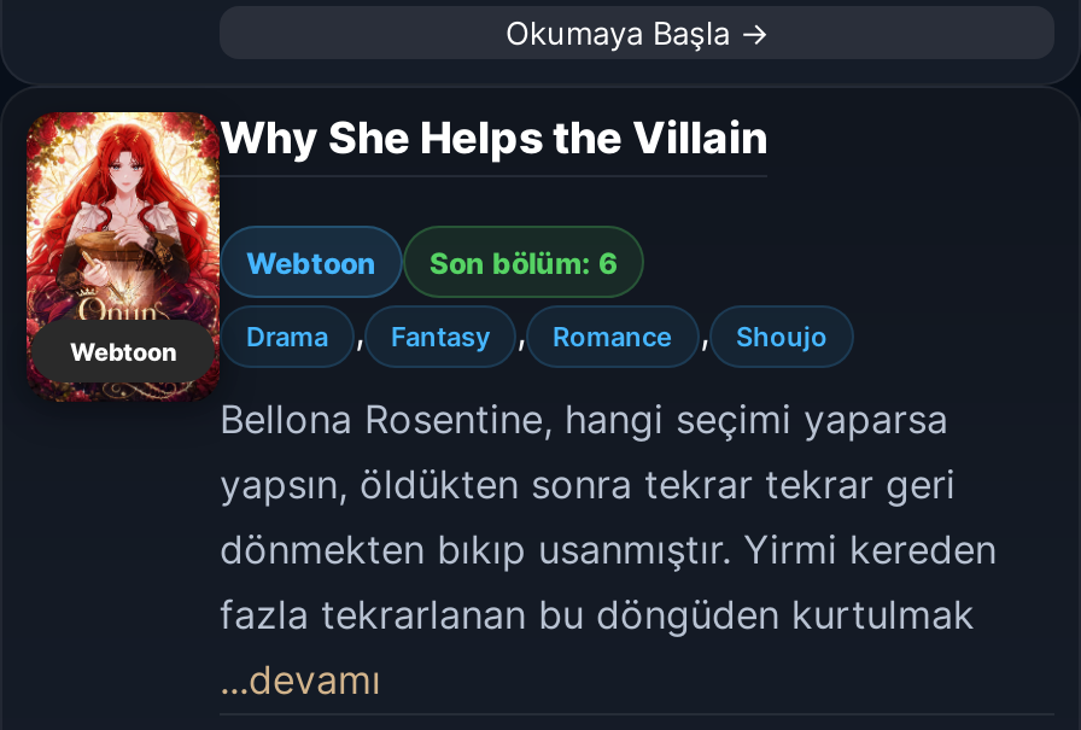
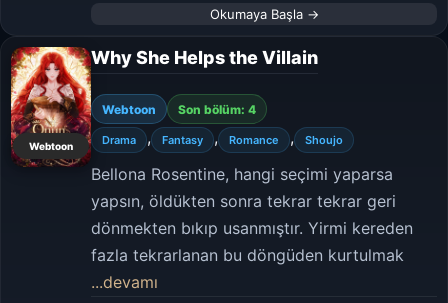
- Webtoon Son bölüm: 6
+ Webtoon Son bölüm: 4
